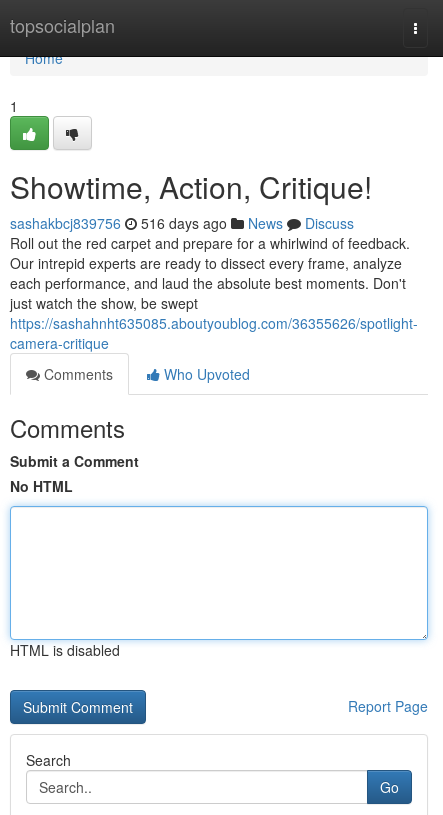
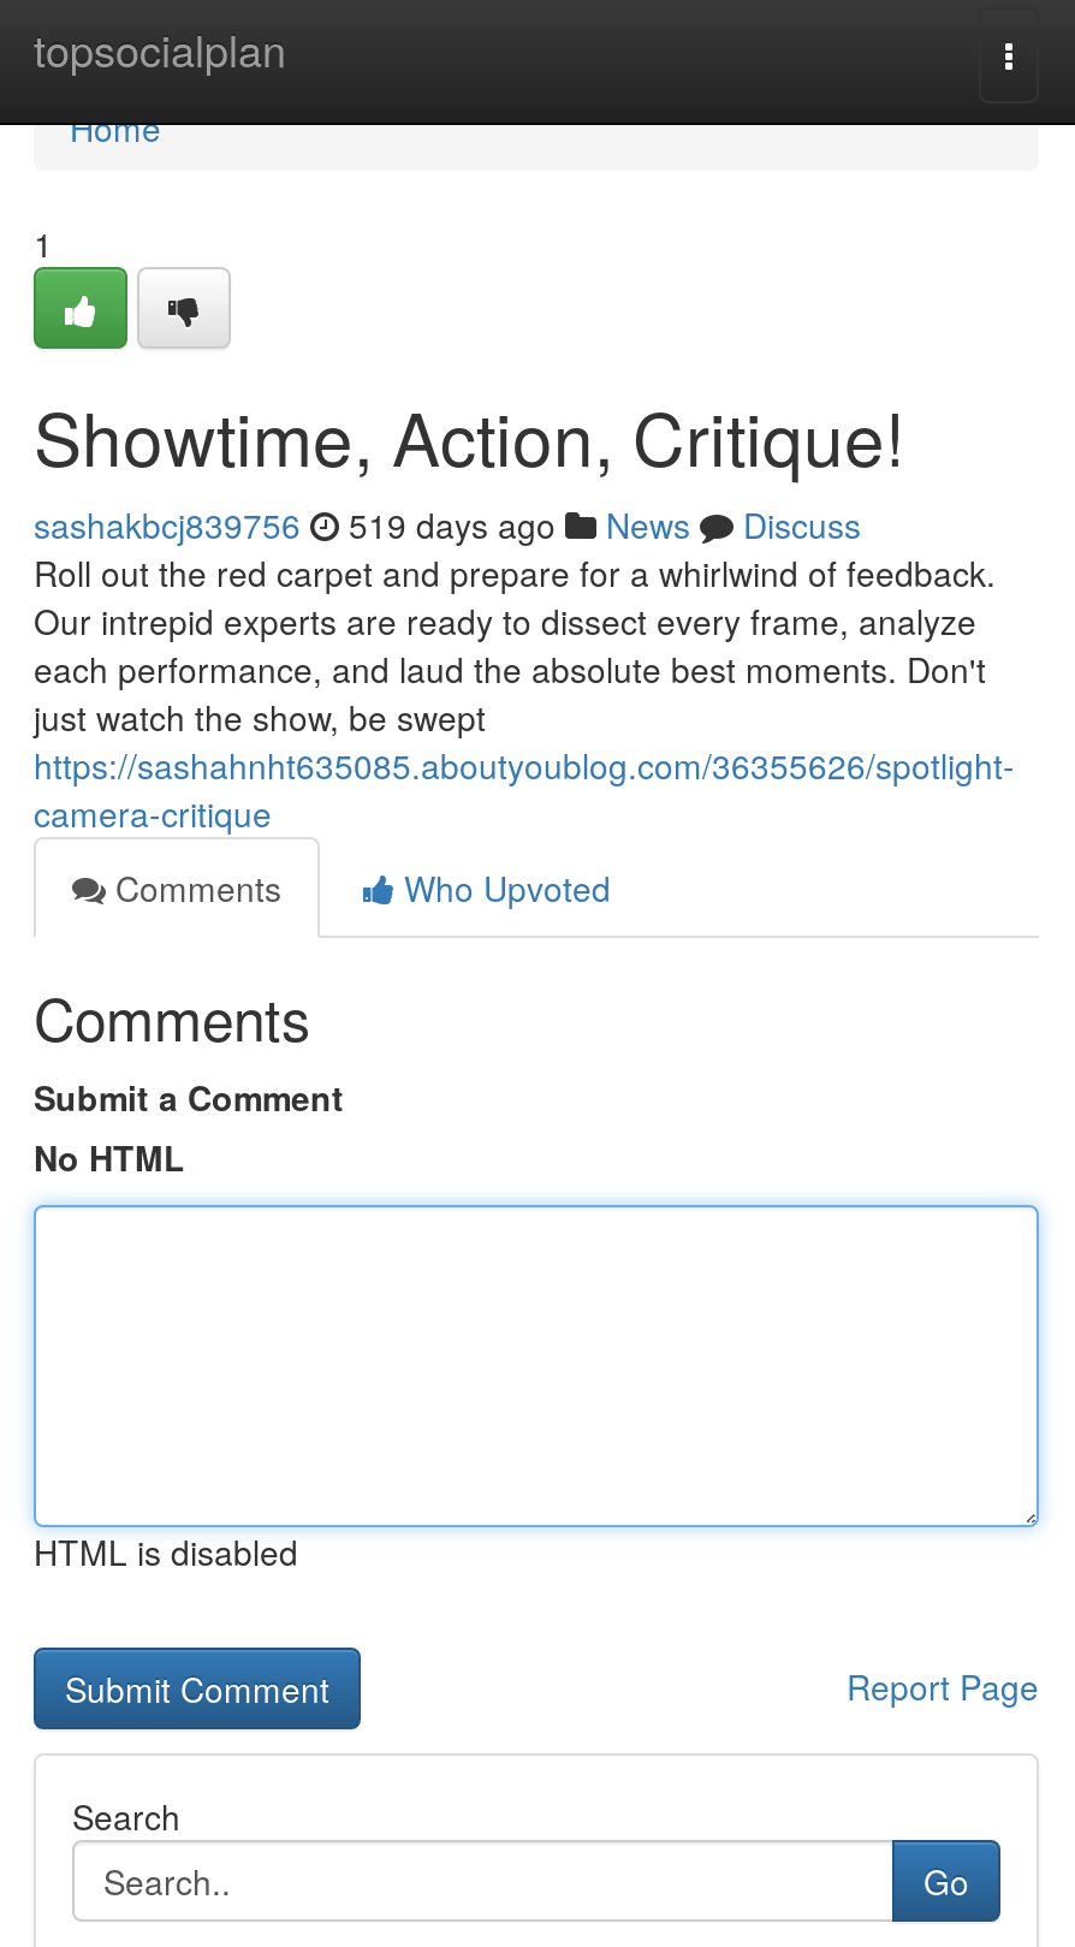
- sashakbcj839756 516 days ago News Discuss
+ sashakbcj839756 519 days ago News Discuss
